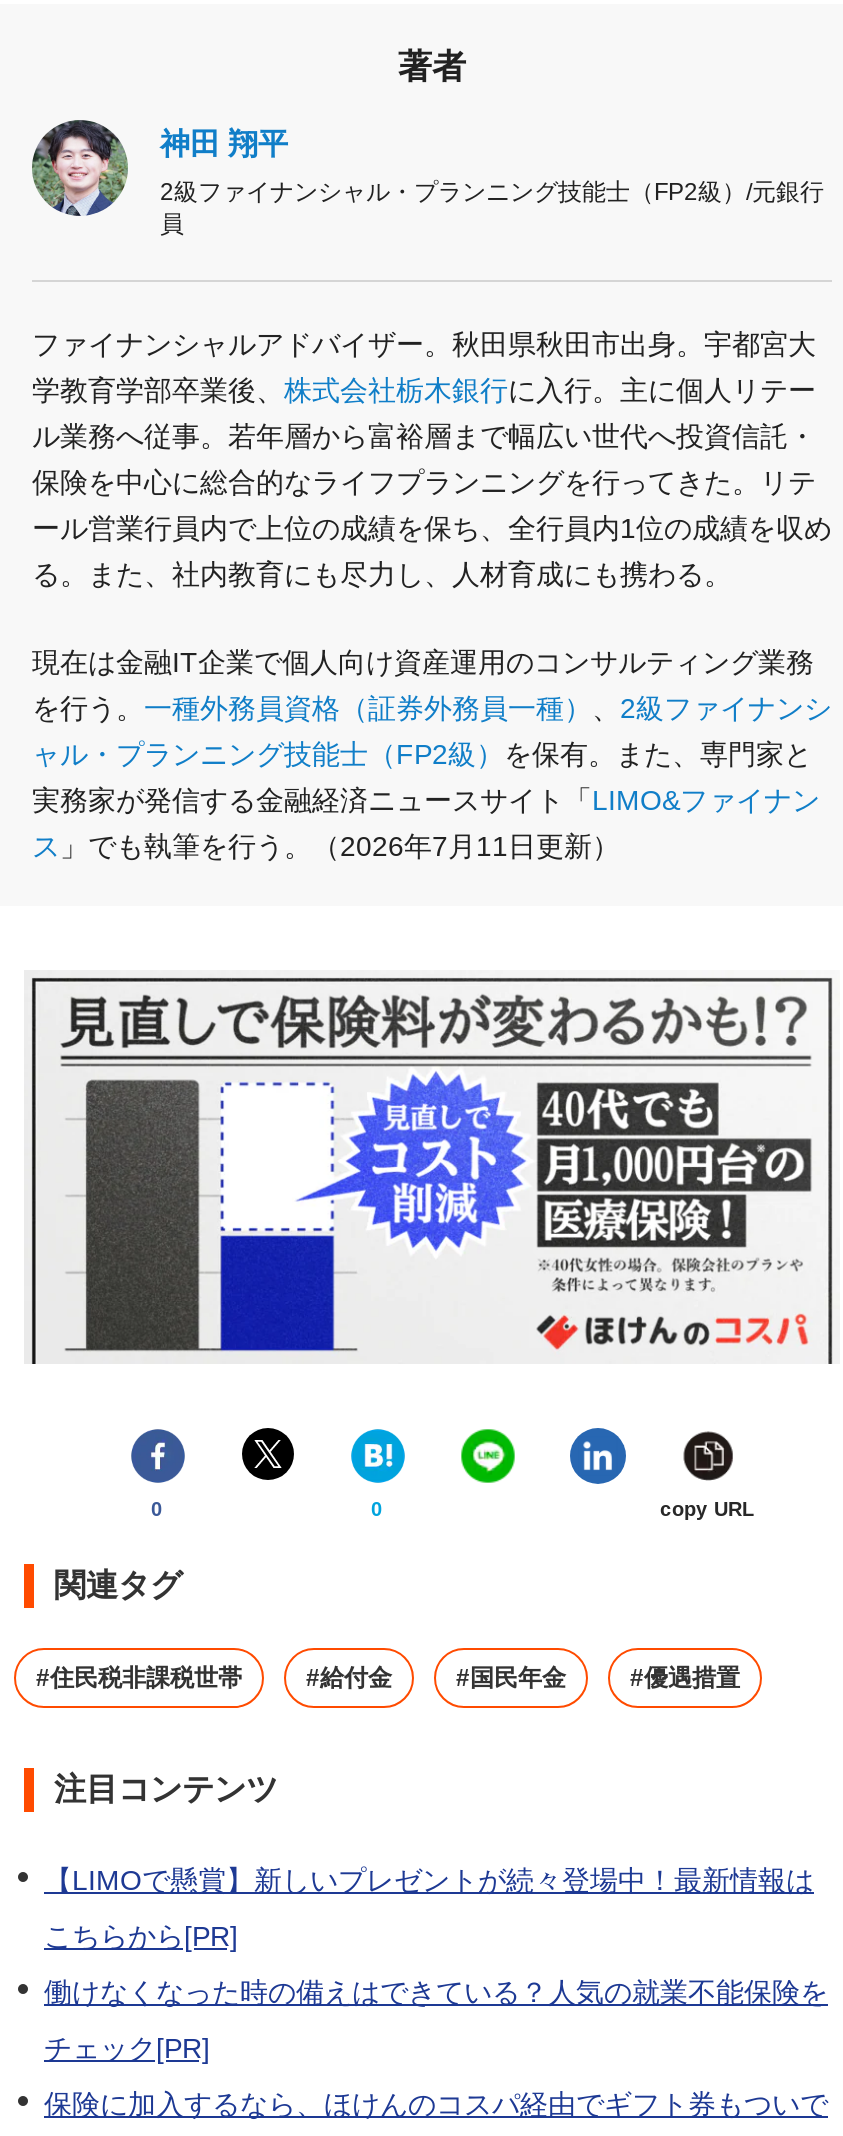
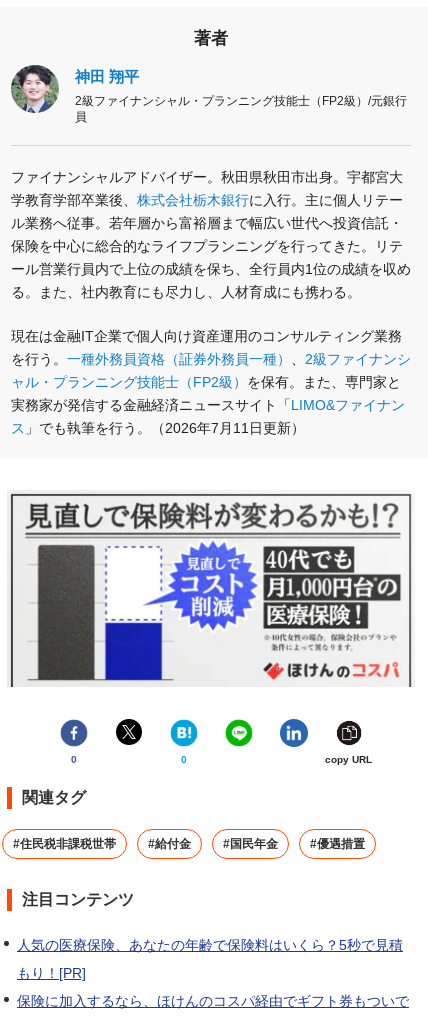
- 【LIMOで懸賞】新しいプレゼントが続々登場中！最新情報は
- こちらから[PR]
- 働けなくなった時の備えはできている？人気の就業不能保険を
- チェック[PR]
+ 人気の医療保険、あなたの年齢で保険料はいくら？5秒で見積
+ もり！[PR]
